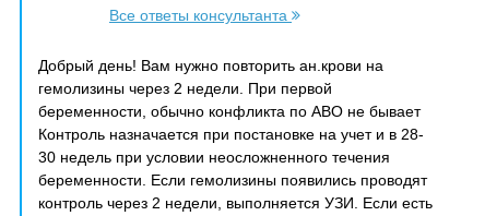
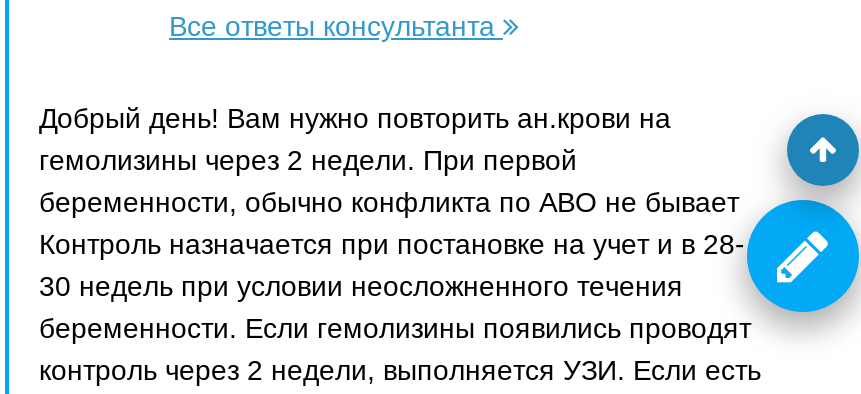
+ [image]
